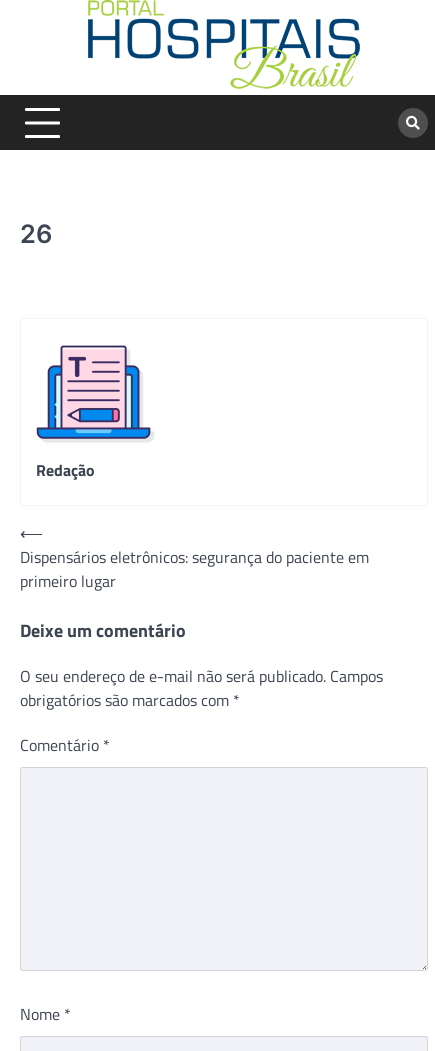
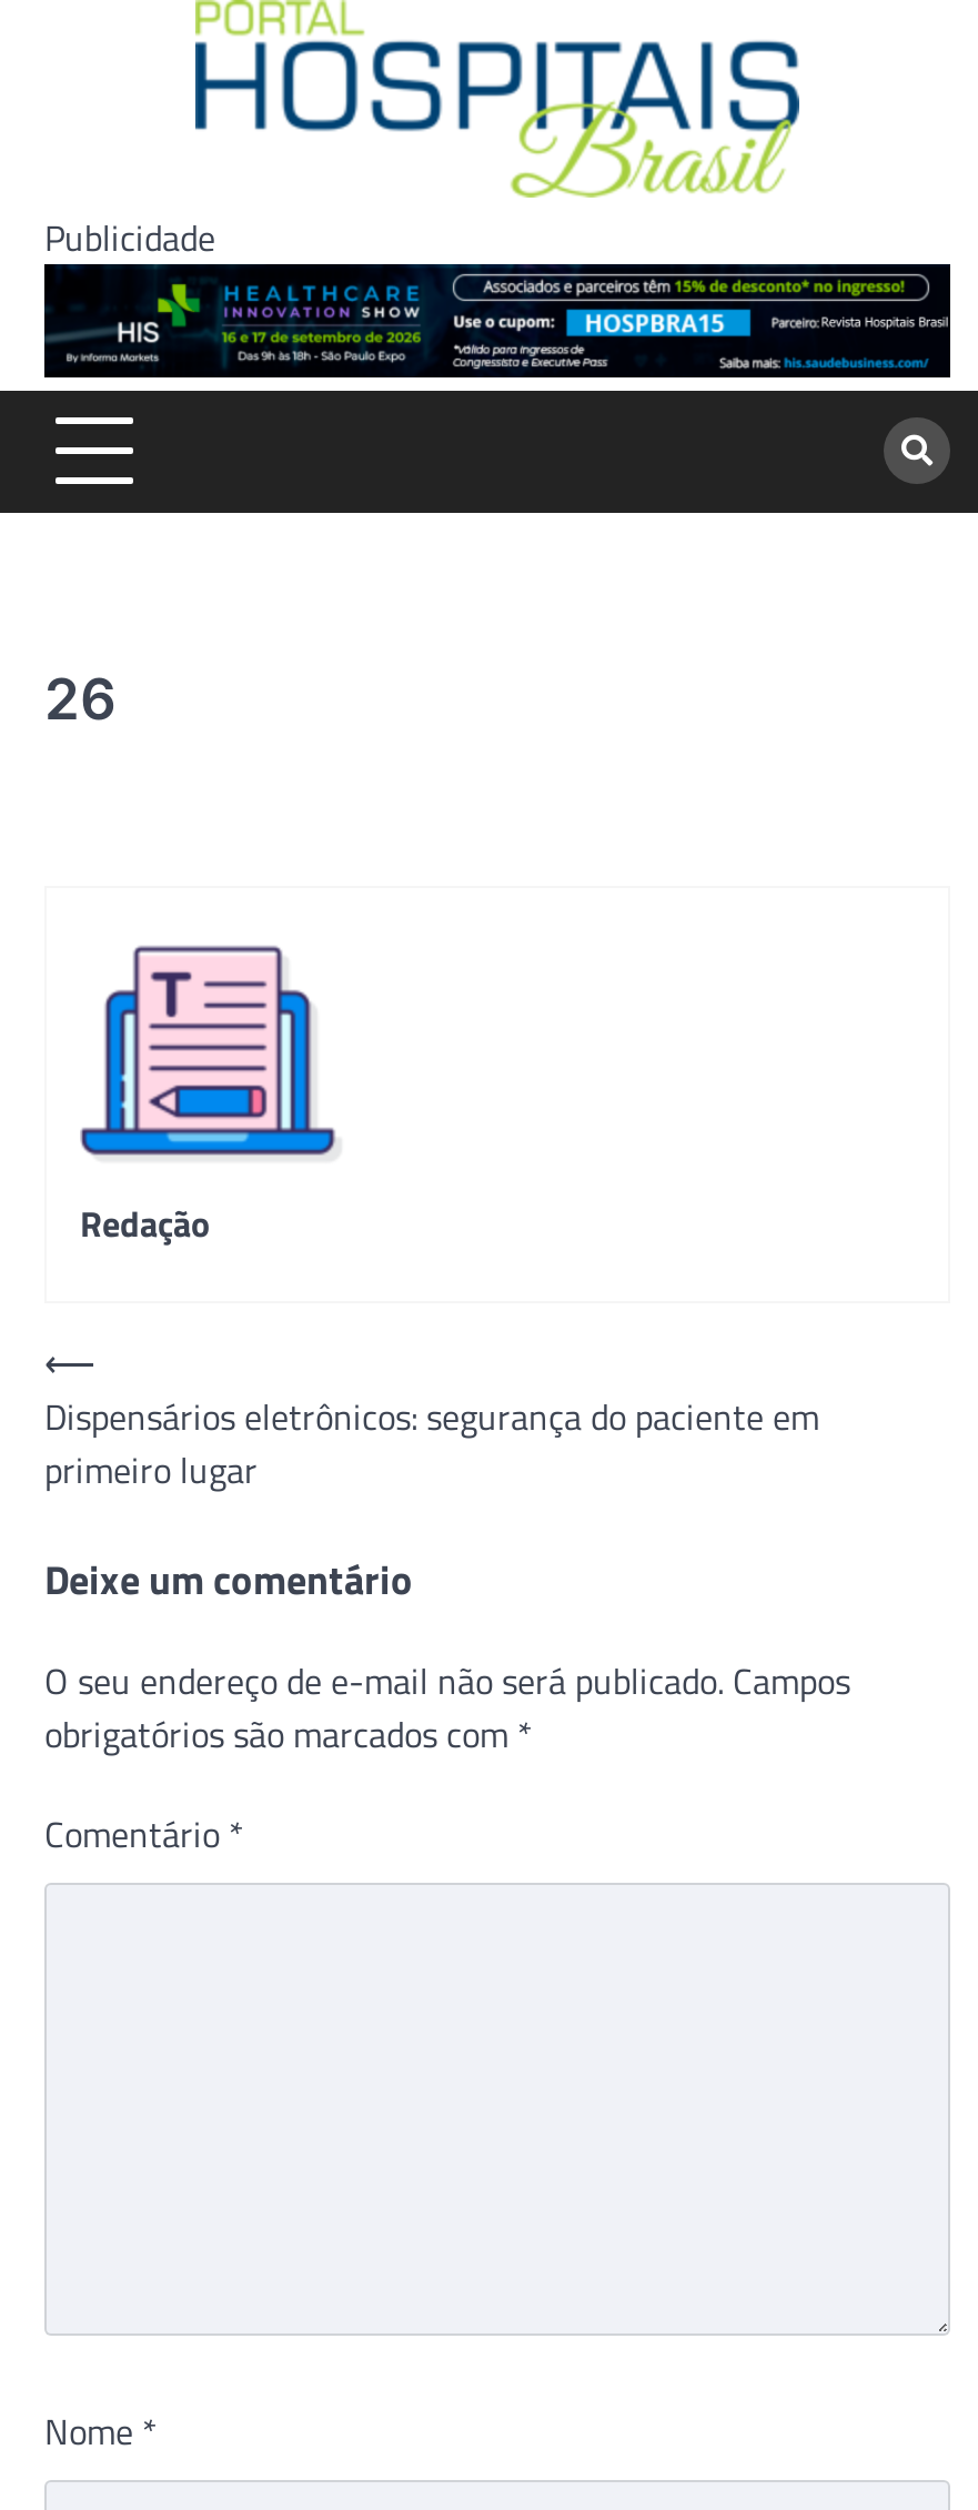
+ Publicidade
